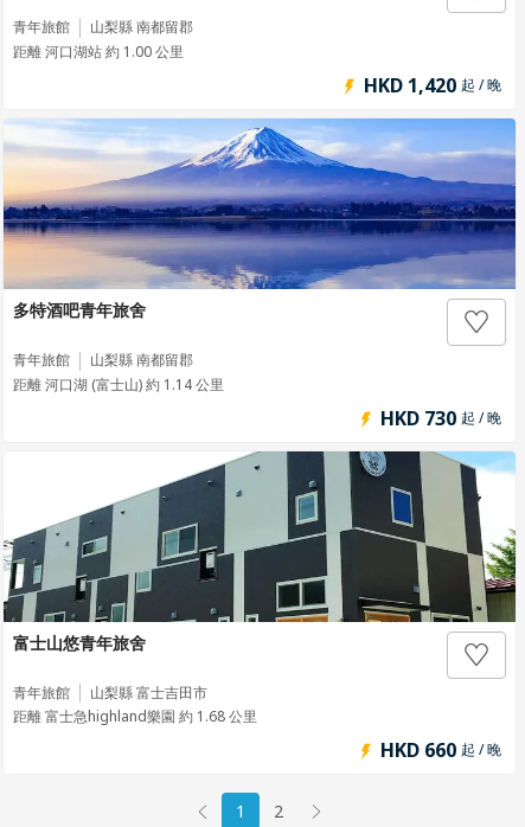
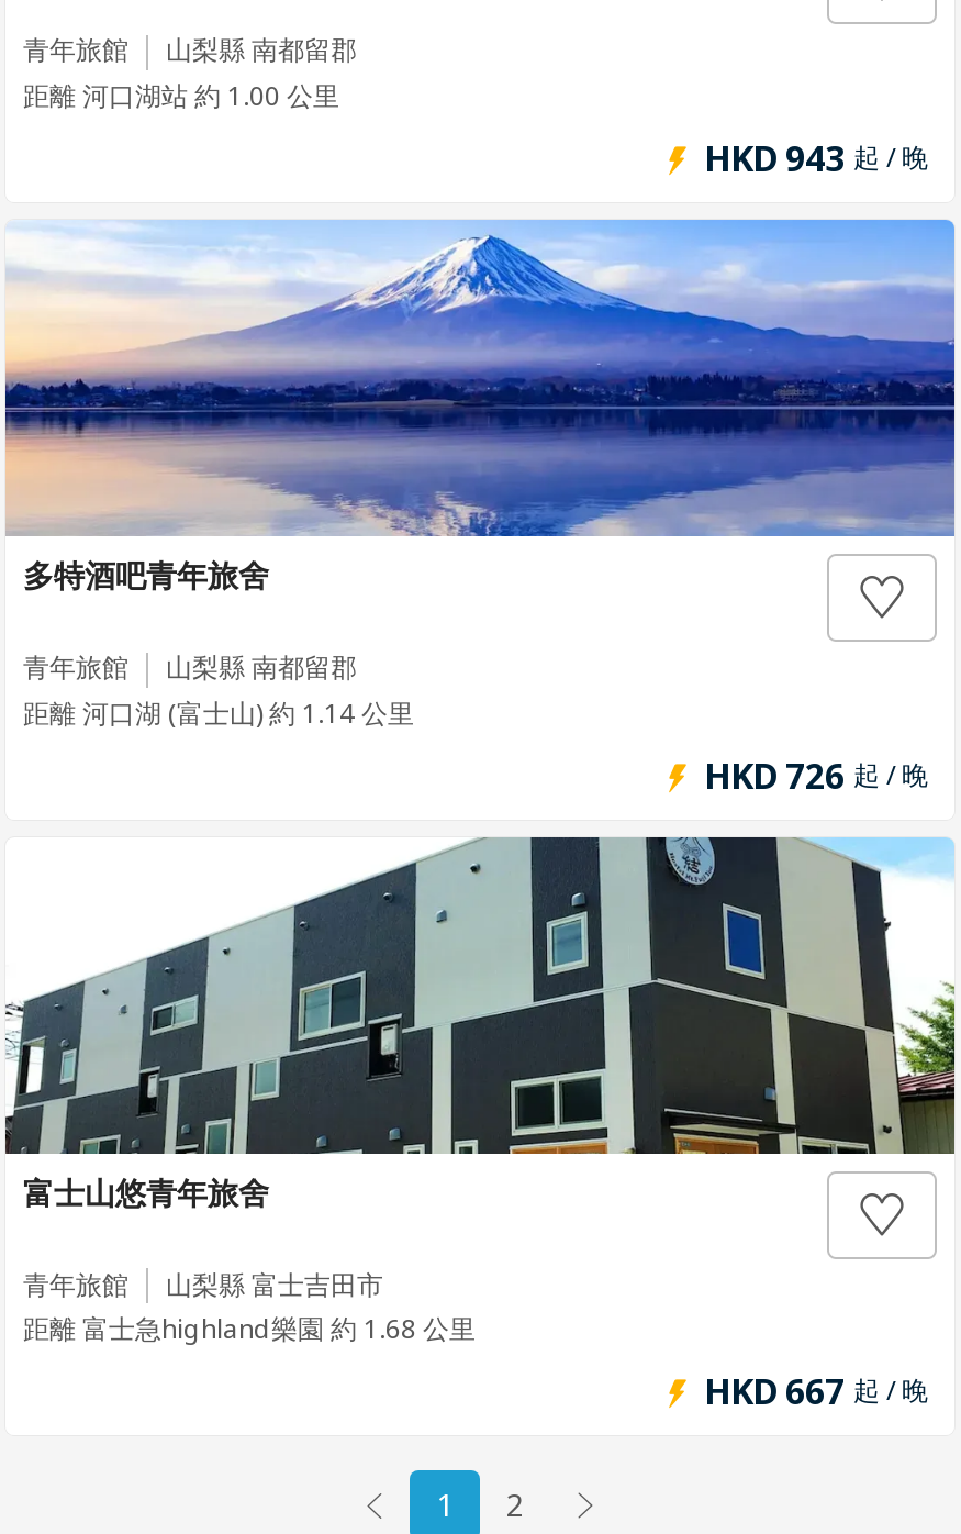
- HKD 1,420 起 / 晚
+ HKD 943 起 / 晚

- HKD 730 起 / 晚
+ HKD 726 起 / 晚

- HKD 660 起 / 晚
+ HKD 667 起 / 晚
